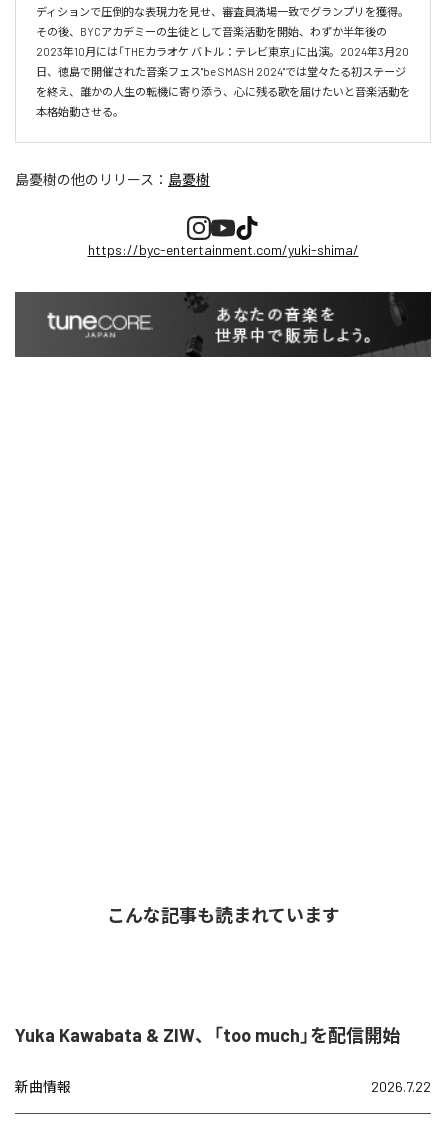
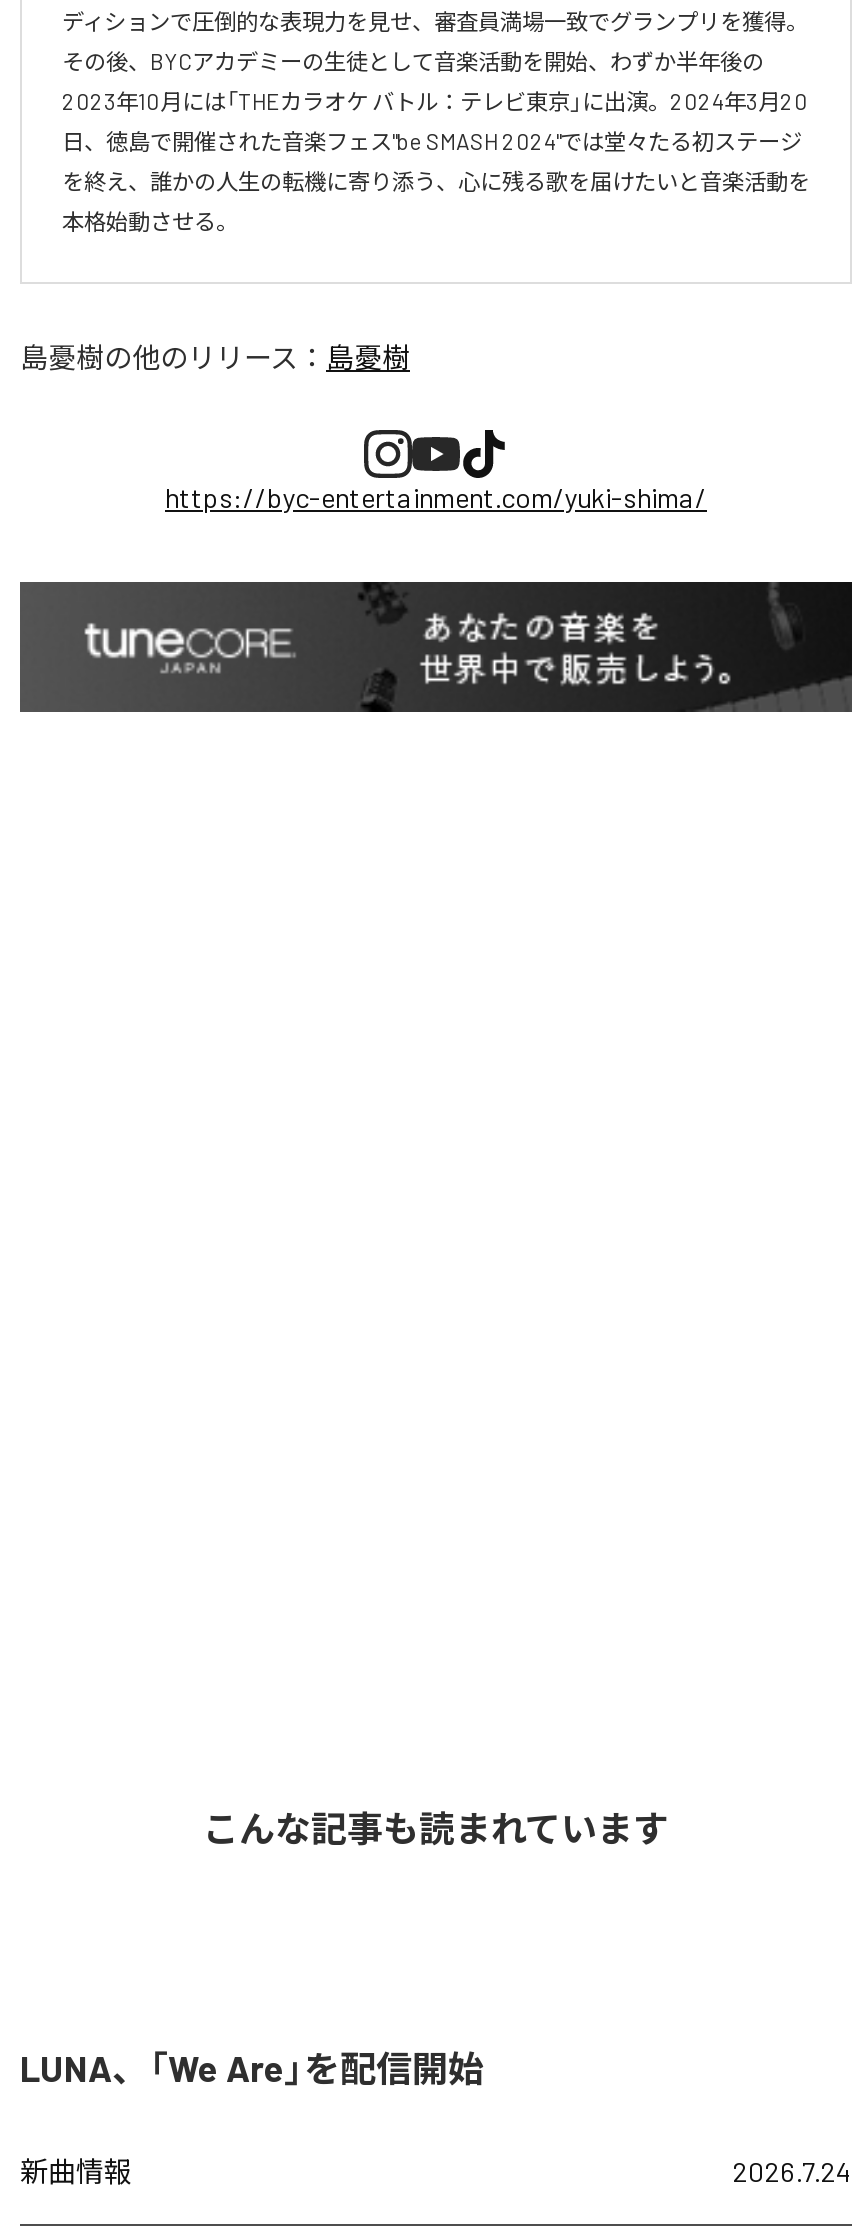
- Yuka Kawabata & ZIW、「too much」を配信開始
+ LUNA、「We Are」を配信開始

- 2026.7.22
+ 2026.7.24
